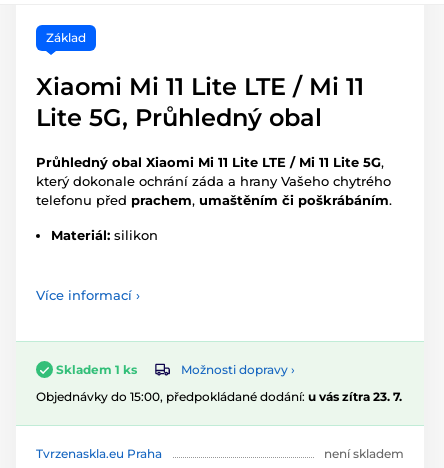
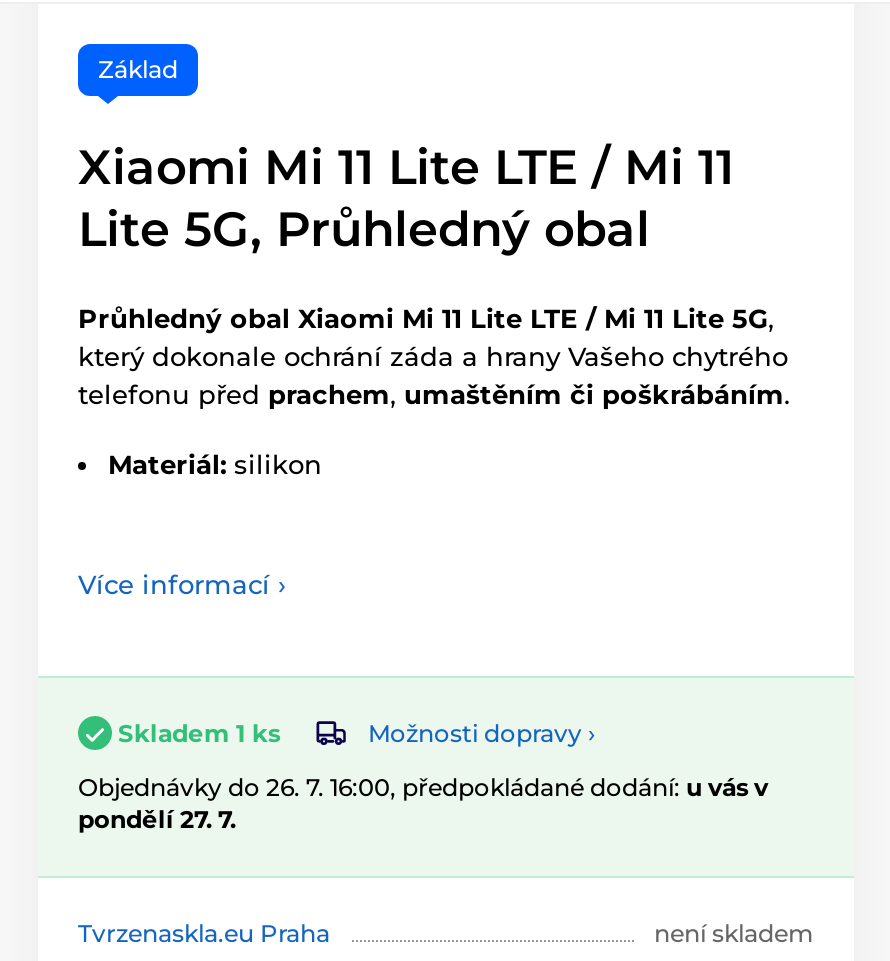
- Objednávky do 15:00, předpokládané dodání: u vás zítra 23. 7.
+ Objednávky do 26. 7. 16:00, předpokládané dodání: u vás v
+ pondělí 27. 7.
